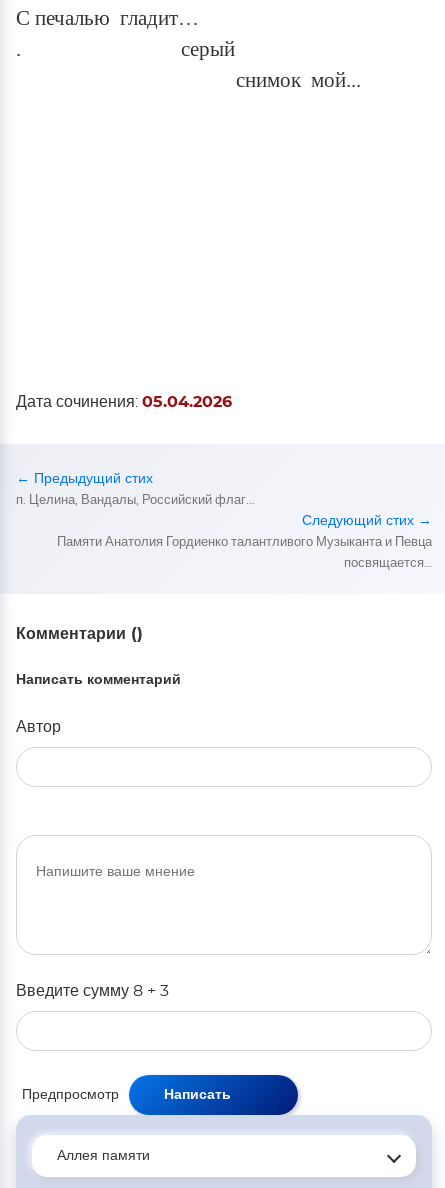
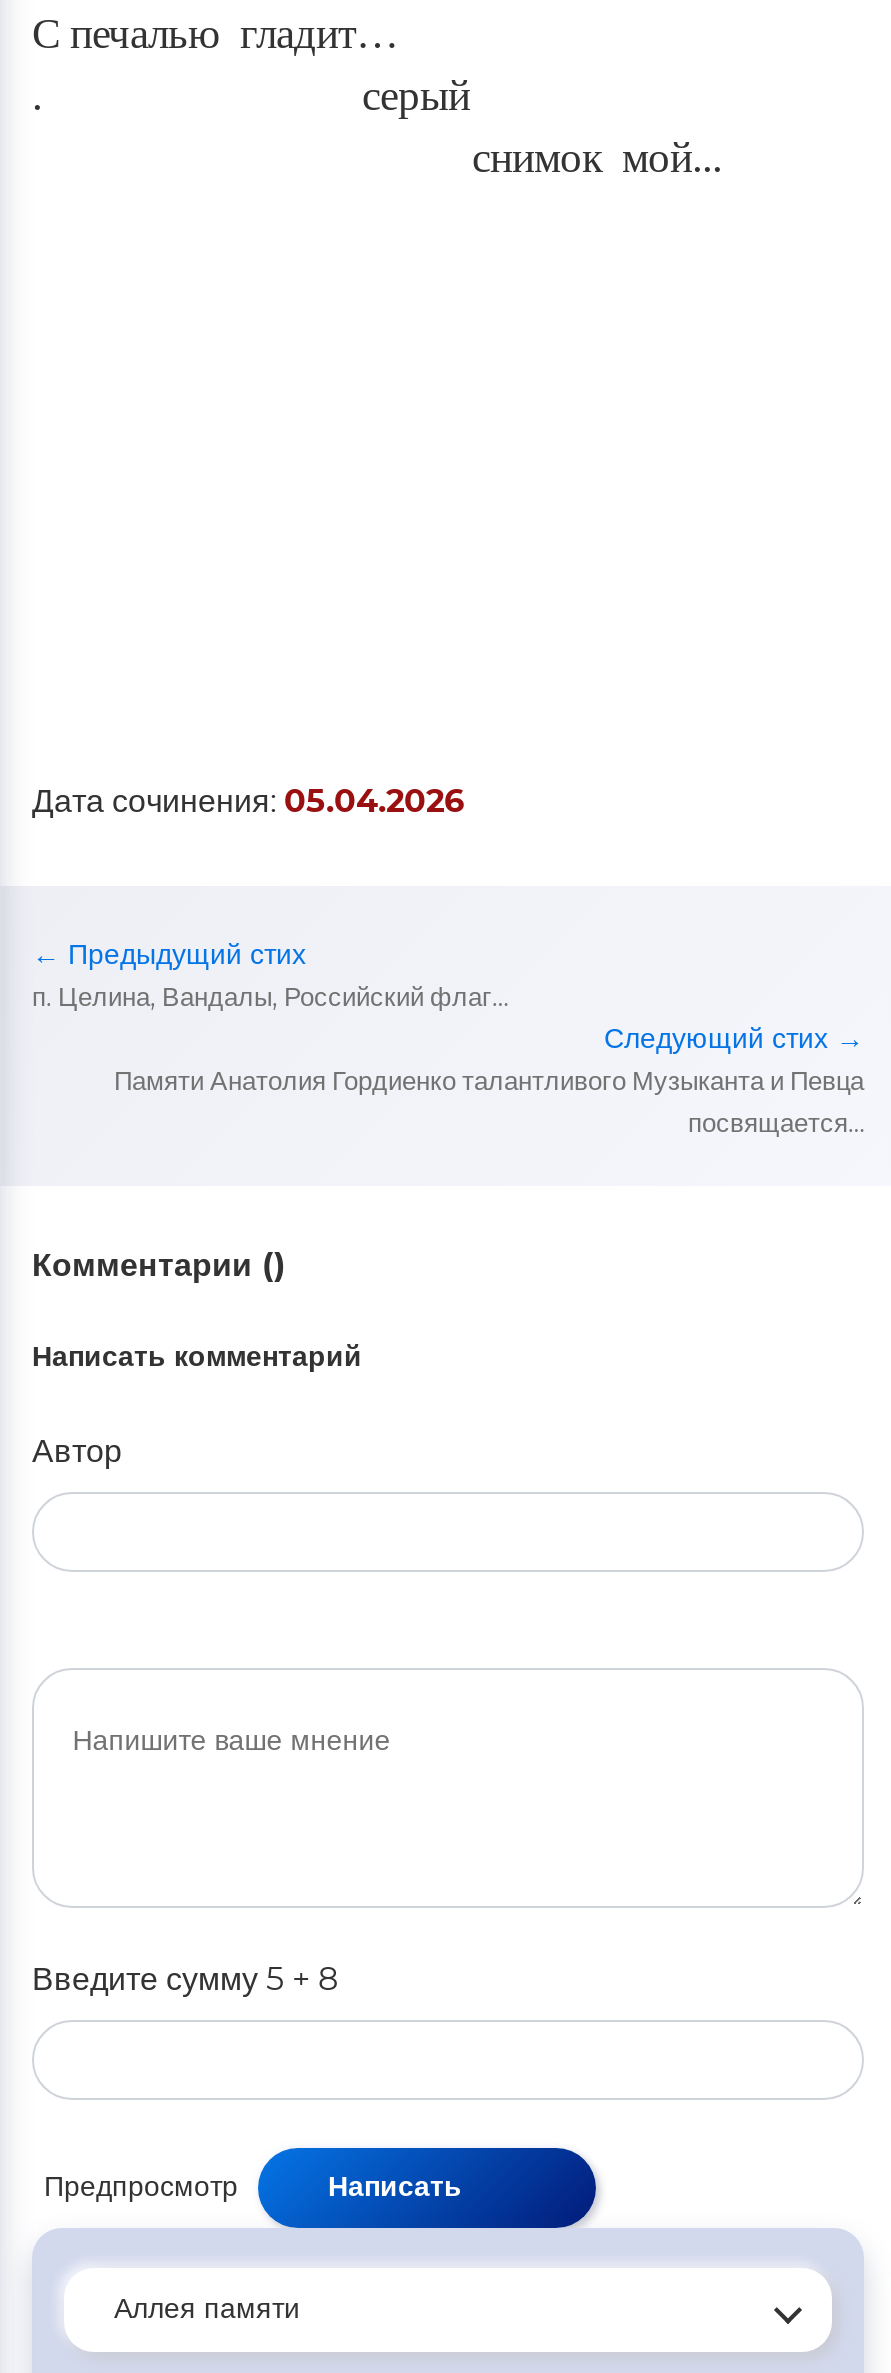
- Введите сумму 8 + 3
+ Введите сумму 5 + 8
